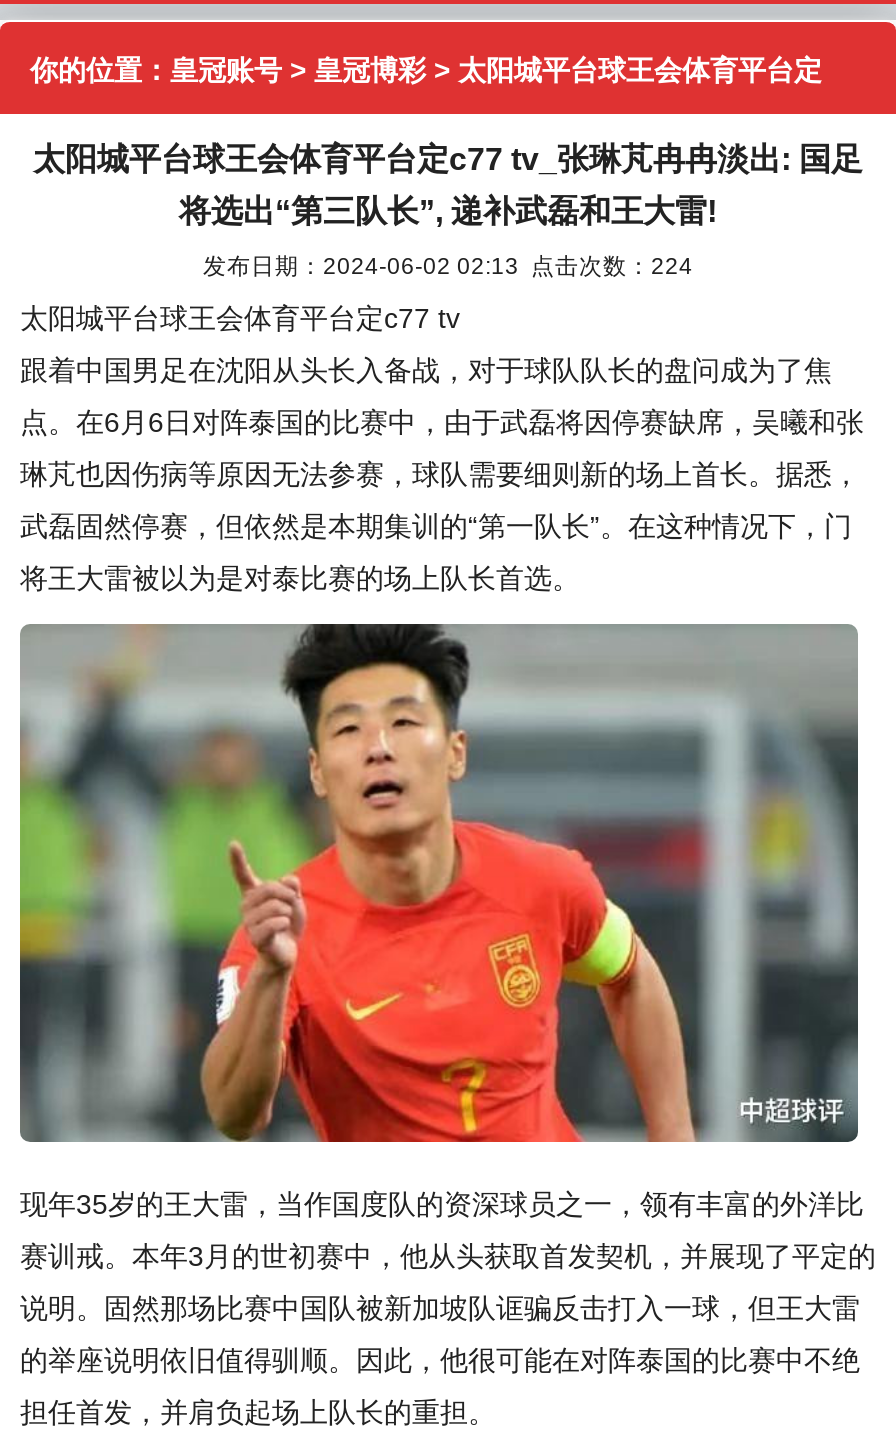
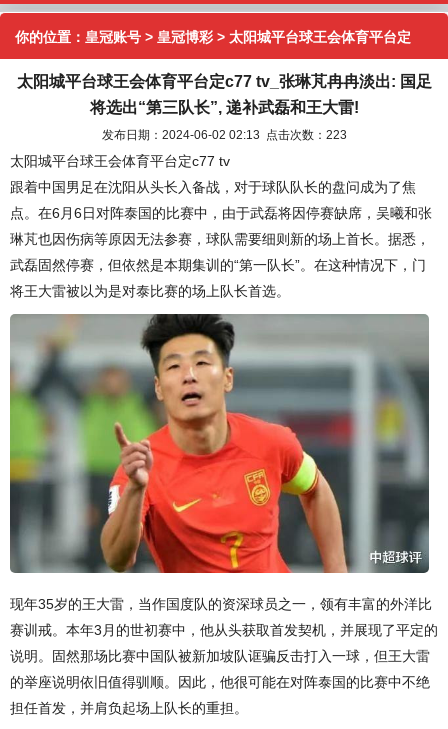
- 发布日期：2024-06-02 02:13 点击次数：224
+ 发布日期：2024-06-02 02:13 点击次数：223
